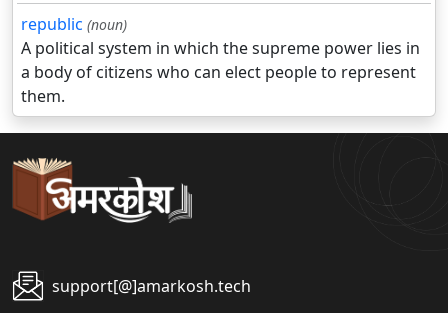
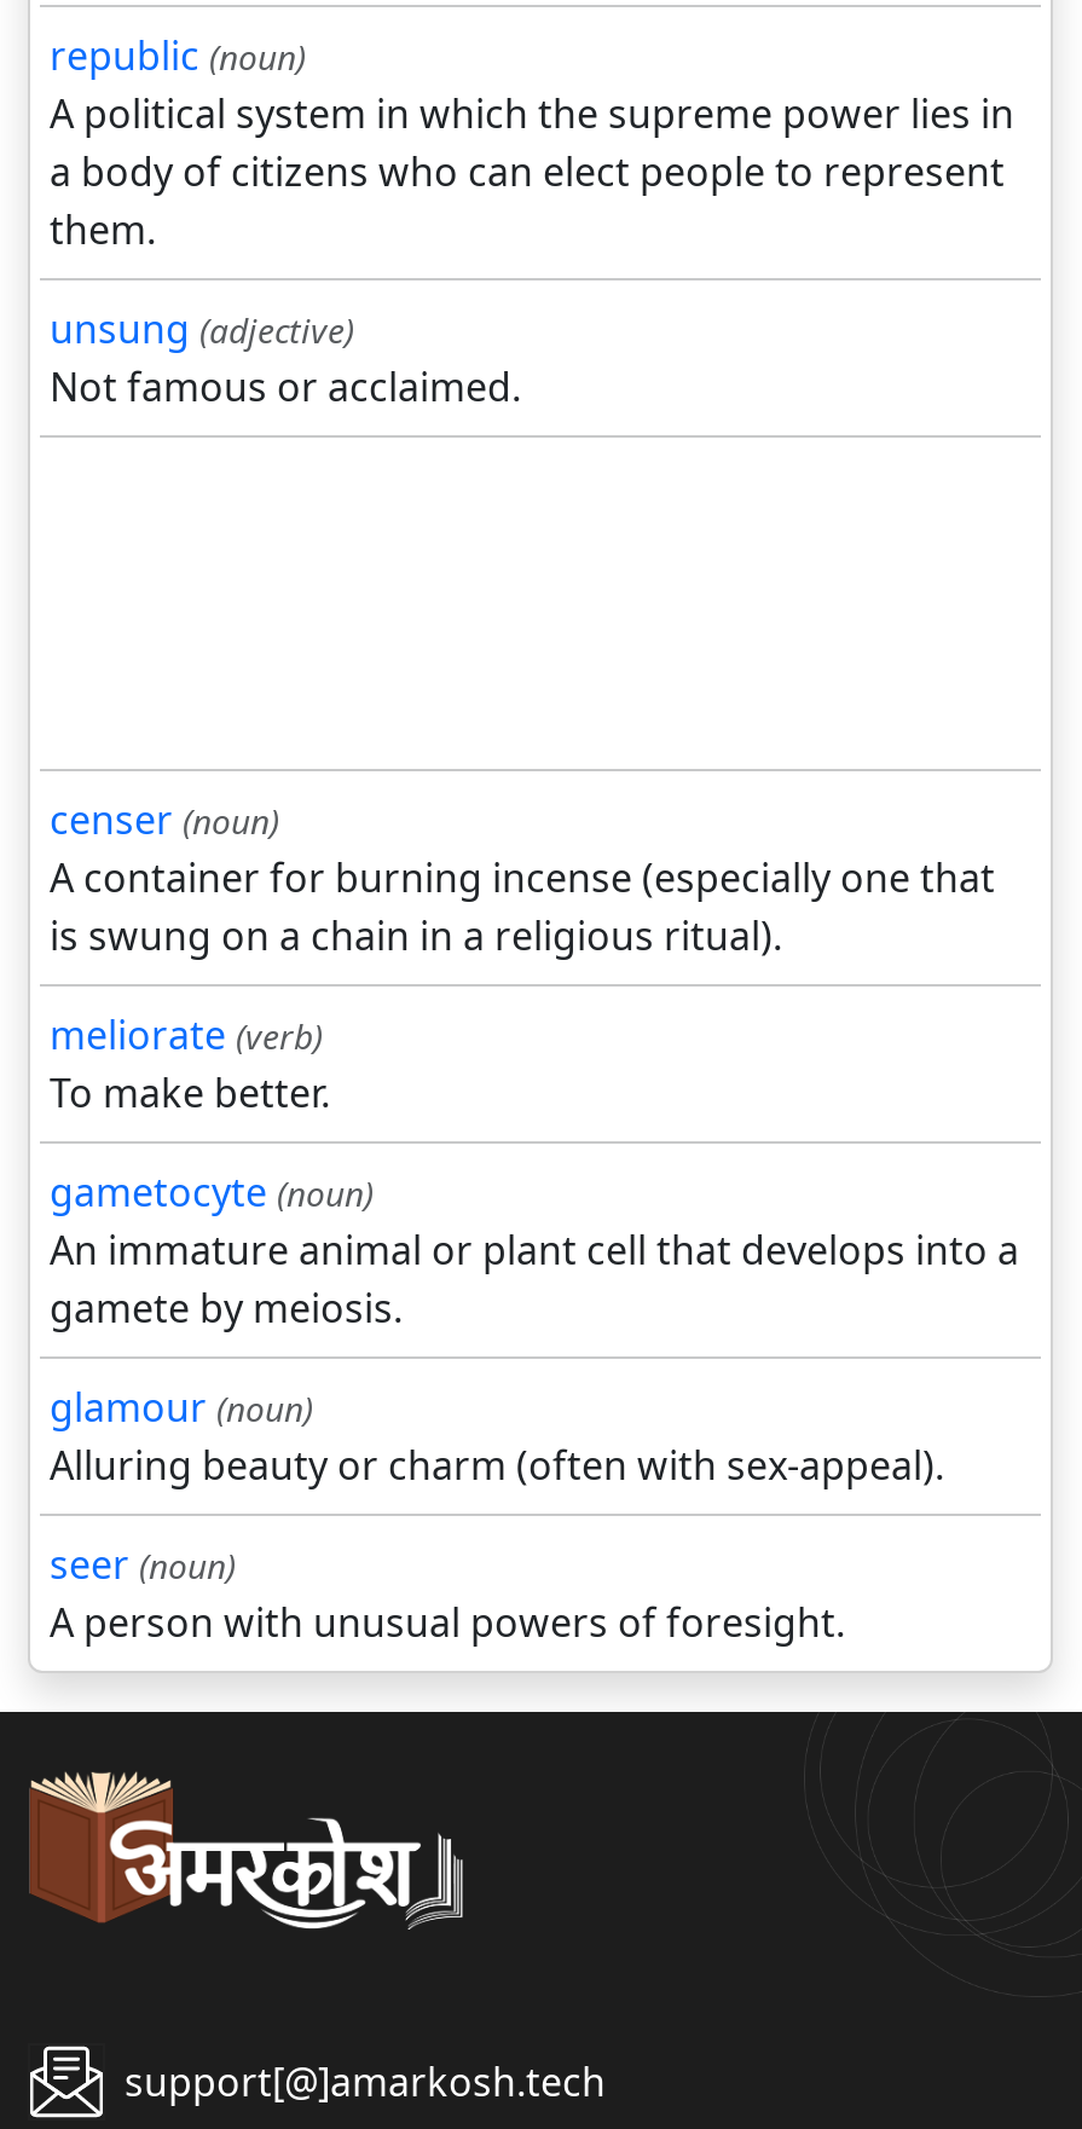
+ unsung (adjective)
+ Not famous or acclaimed.

+ censer (noun)
+ A container for burning incense (especially one that
+ is swung on a chain in a religious ritual).
+ meliorate (verb)
+ To make better.
+ gametocyte (noun)
+ An immature animal or plant cell that develops into a
+ gamete by meiosis.
+ glamour (noun)
+ Alluring beauty or charm (often with sex-appeal).
+ seer (noun)
+ A person with unusual powers of foresight.
